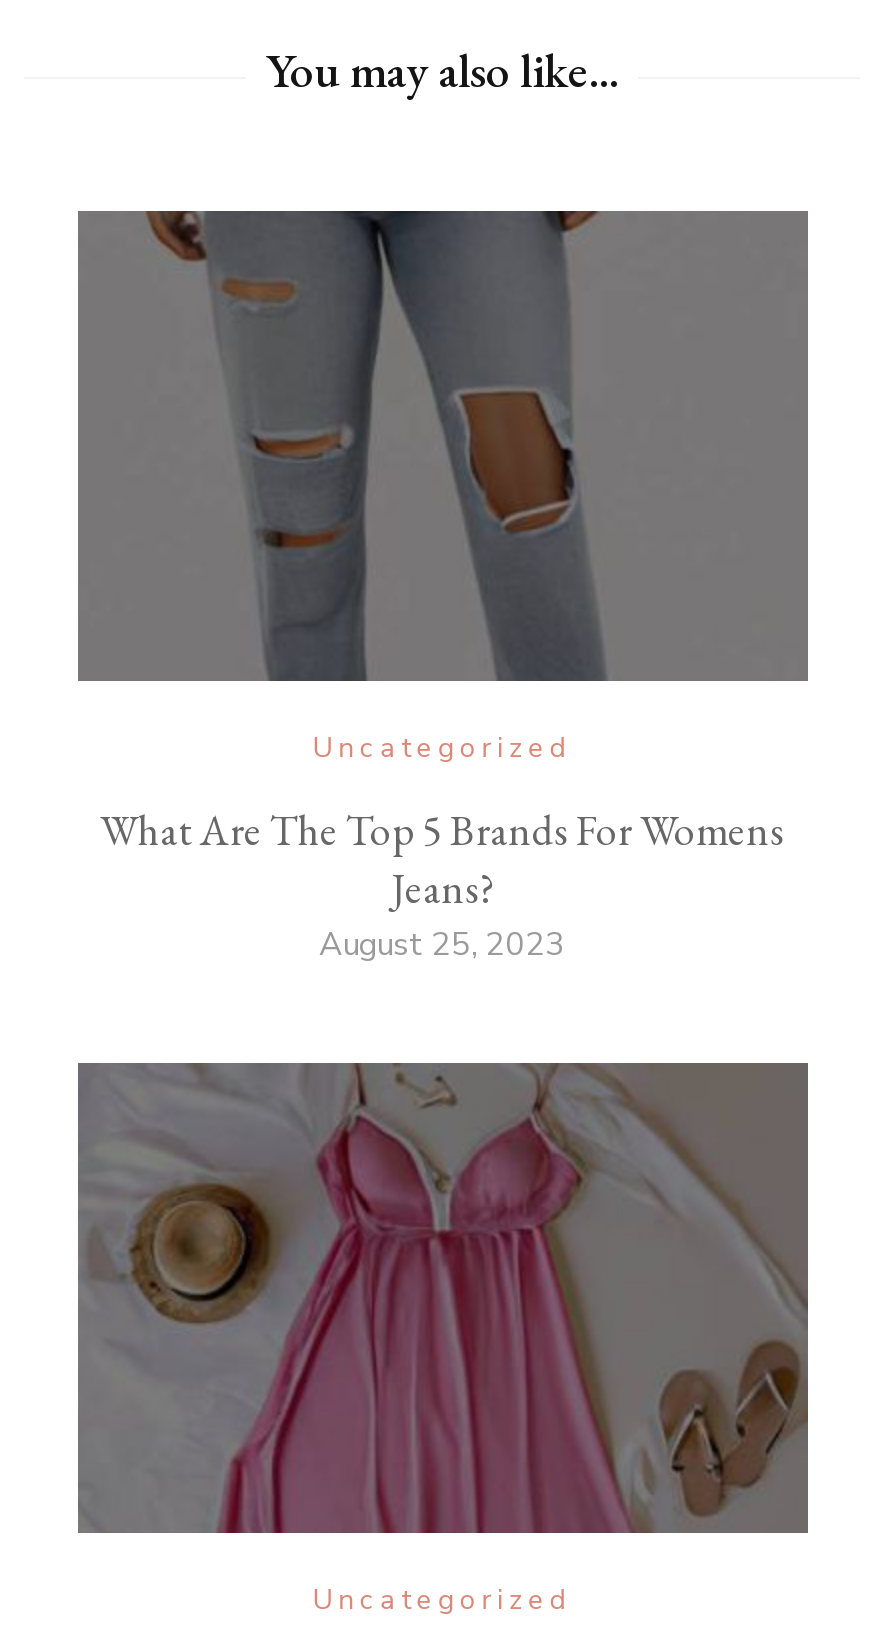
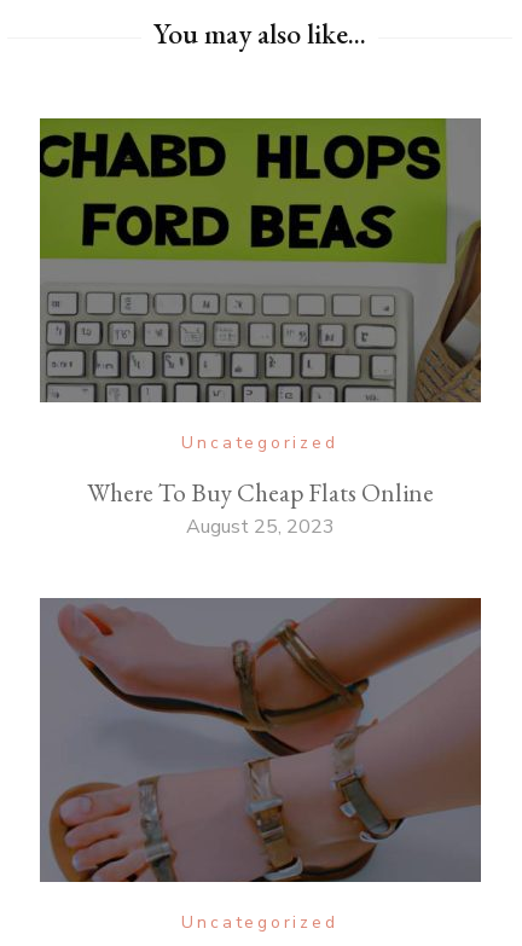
- [image]
+ [image]

- What Are The Top 5 Brands For Womens
- Jeans?
+ Where To Buy Cheap Flats Online

- [image]
+ [image]
